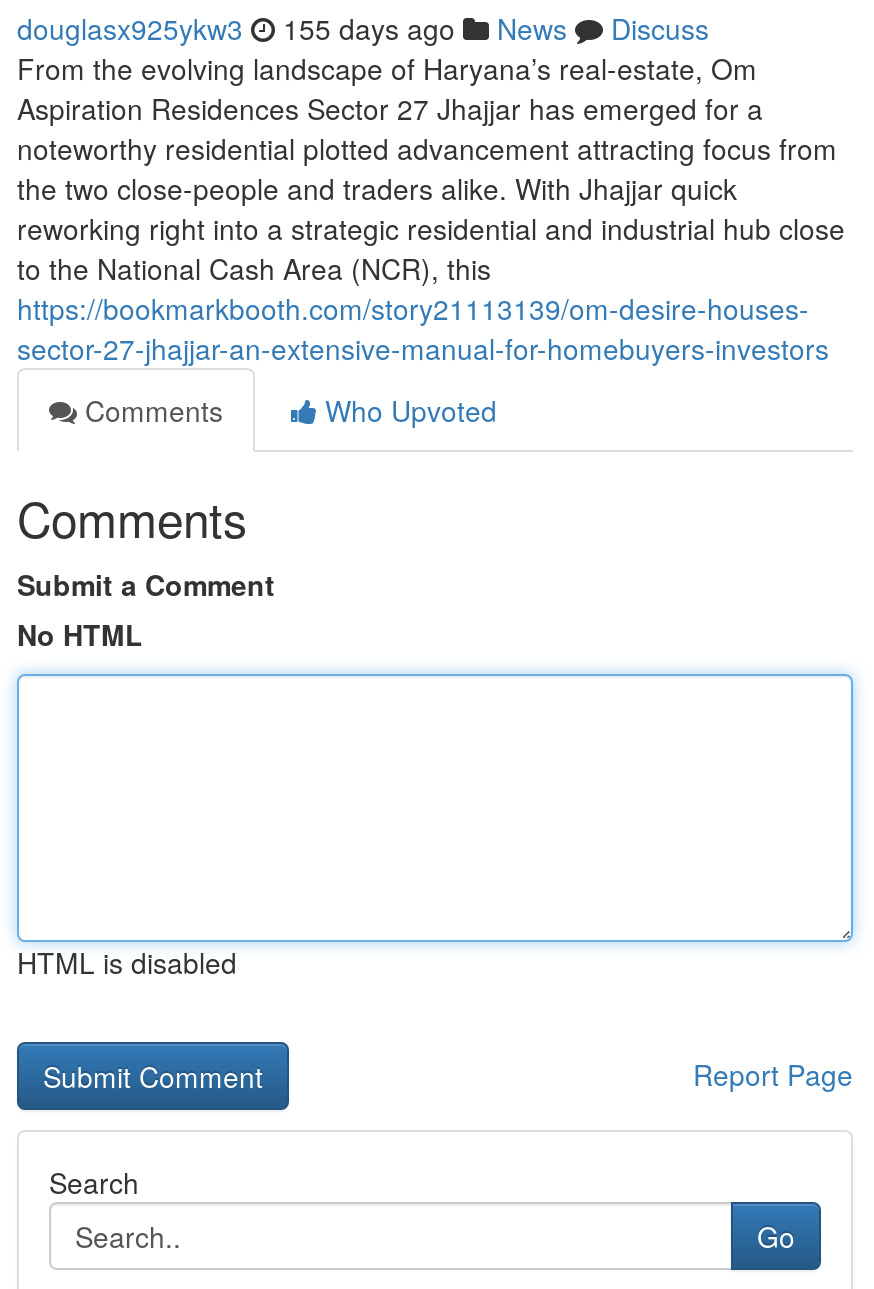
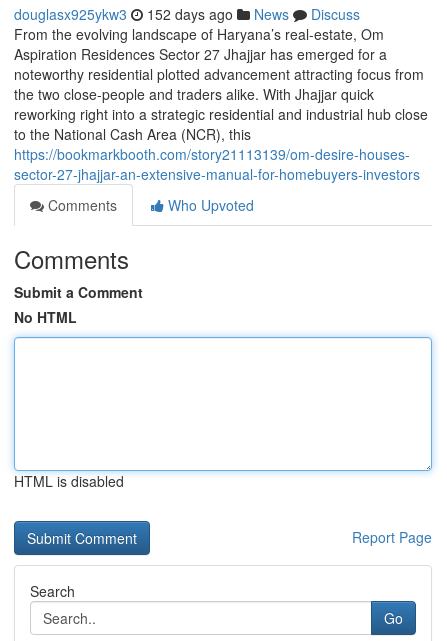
- douglasx925ykw3 155 days ago News Discuss
+ douglasx925ykw3 152 days ago News Discuss
